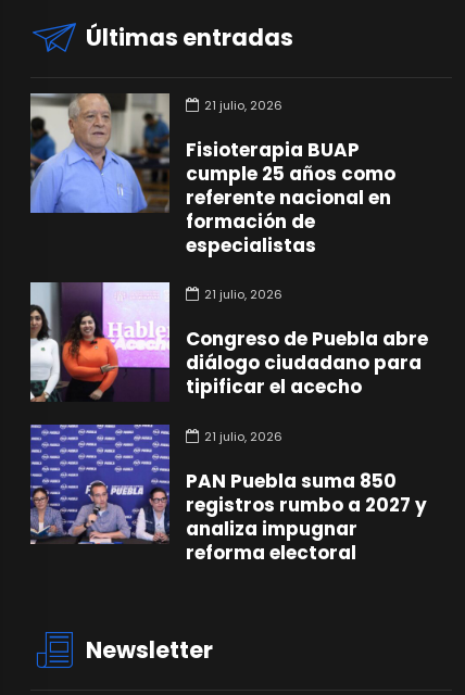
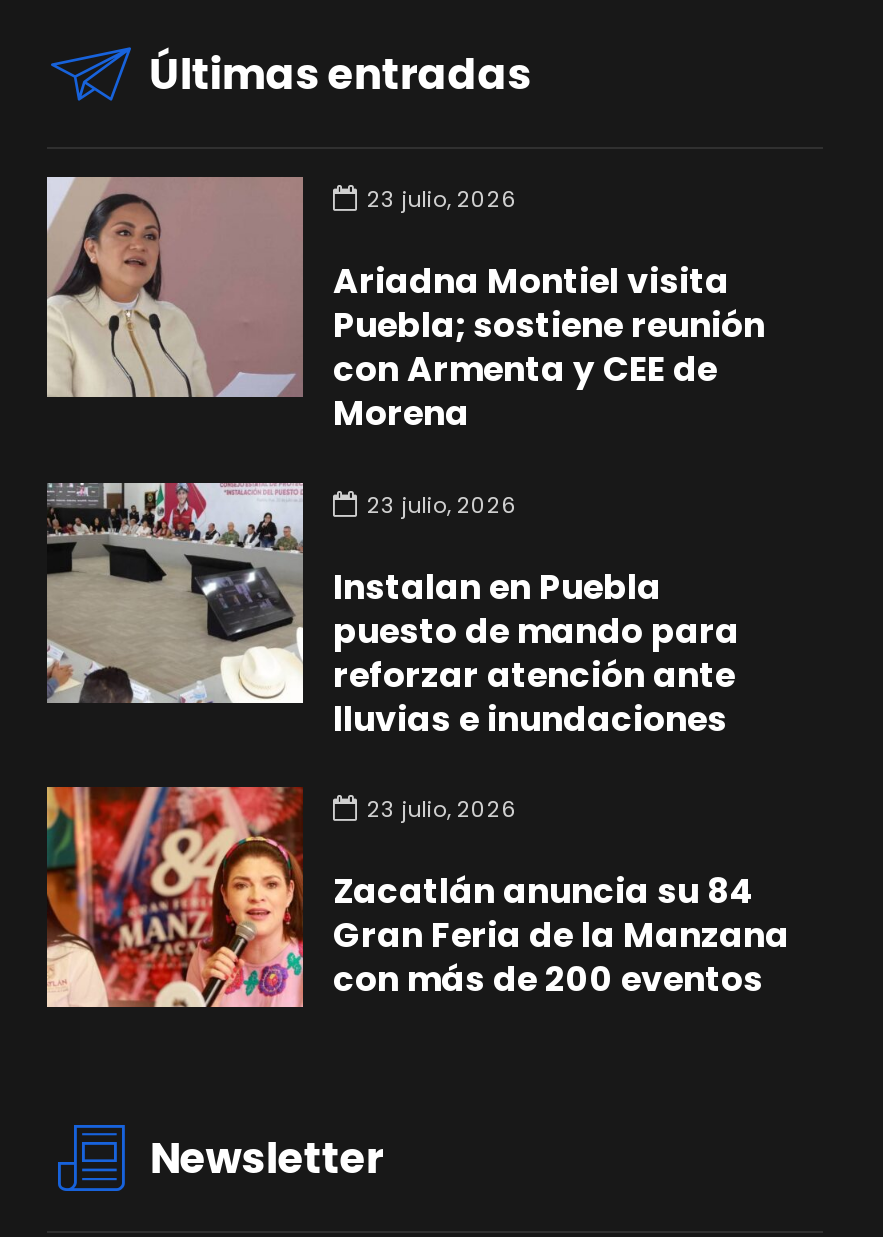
- [image]
- Fisioterapia BUAP
- cumple 25 años como
- referente nacional en
- formación de
- especialistas
+ [image]
+ Ariadna Montiel visita
+ Puebla; sostiene reunión
+ con Armenta y CEE de
+ Morena

- 21 julio, 2026
+ 23 julio, 2026

- [image]
- Congreso de Puebla abre
- diálogo ciudadano para
- tipificar el acecho
+ [image]
+ Instalan en Puebla
+ puesto de mando para
+ reforzar atención ante
+ lluvias e inundaciones

- 21 julio, 2026
+ 23 julio, 2026

- [image]
- PAN Puebla suma 850
- registros rumbo a 2027 y
- analiza impugnar
- reforma electoral
+ [image]
+ Zacatlán anuncia su 84
+ Gran Feria de la Manzana
+ con más de 200 eventos

- 21 julio, 2026
+ 23 julio, 2026
